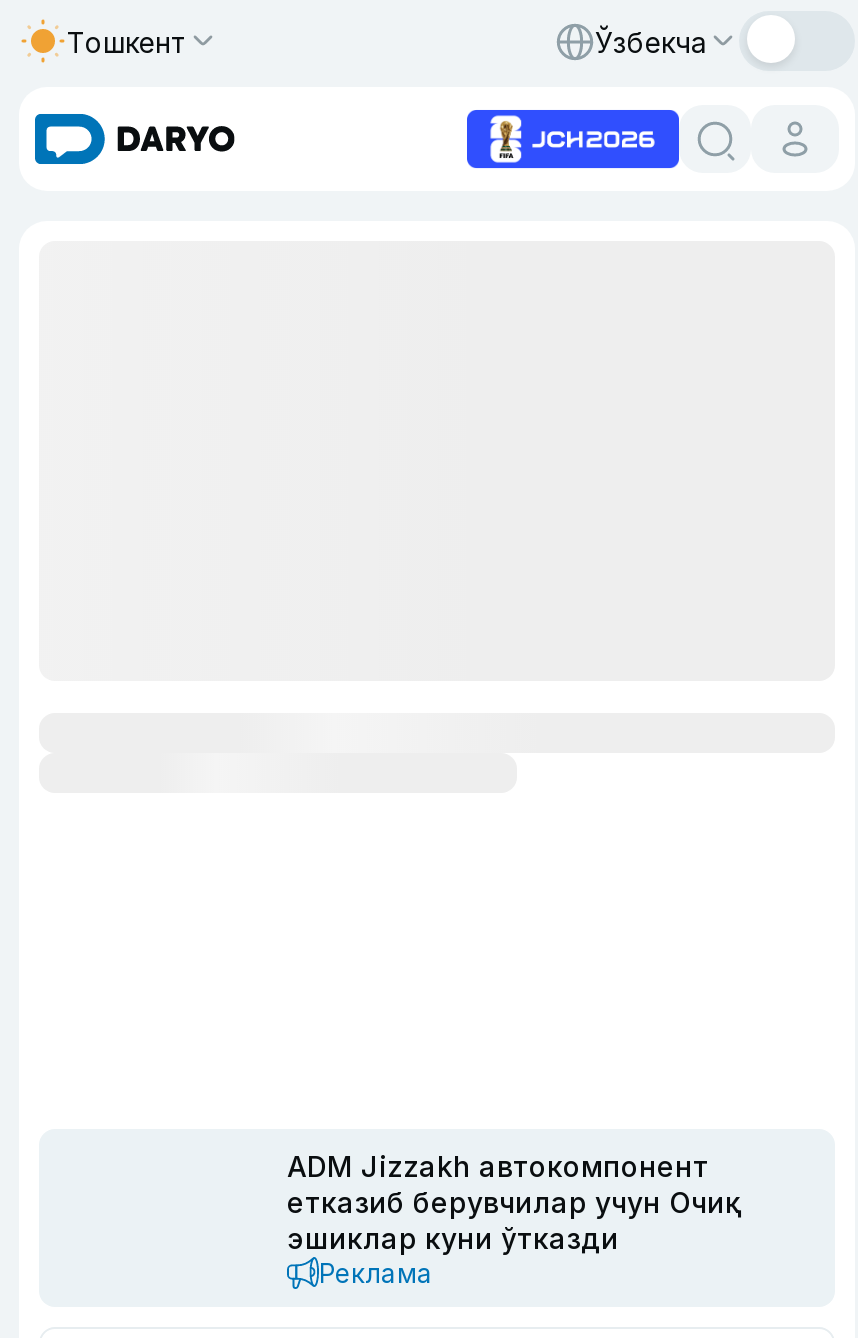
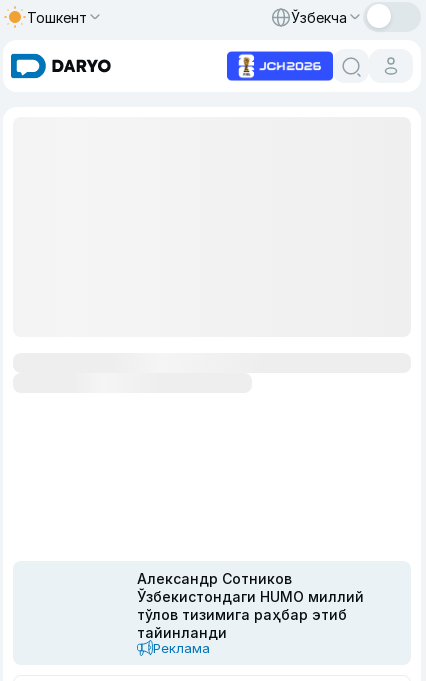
- ADM Jizzakh автокомпонент
- етказиб берувчилар учун Очиқ
- эшиклар куни ўтказди
+ Александр Сотников
+ Ўзбекистондаги HUMO миллий
+ тўлов тизимига раҳбар этиб
+ тайинланди
